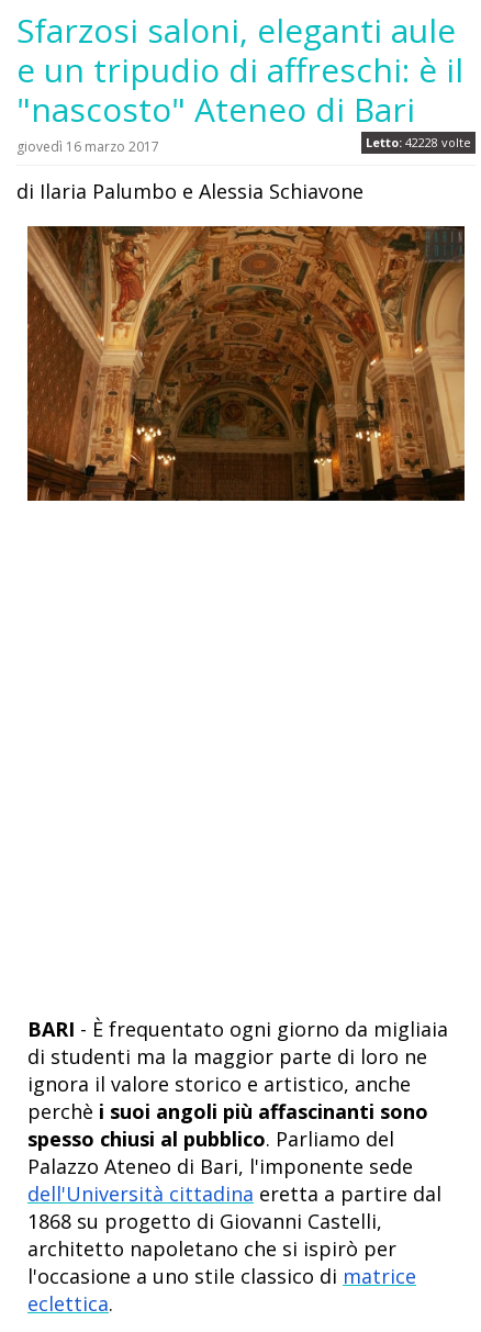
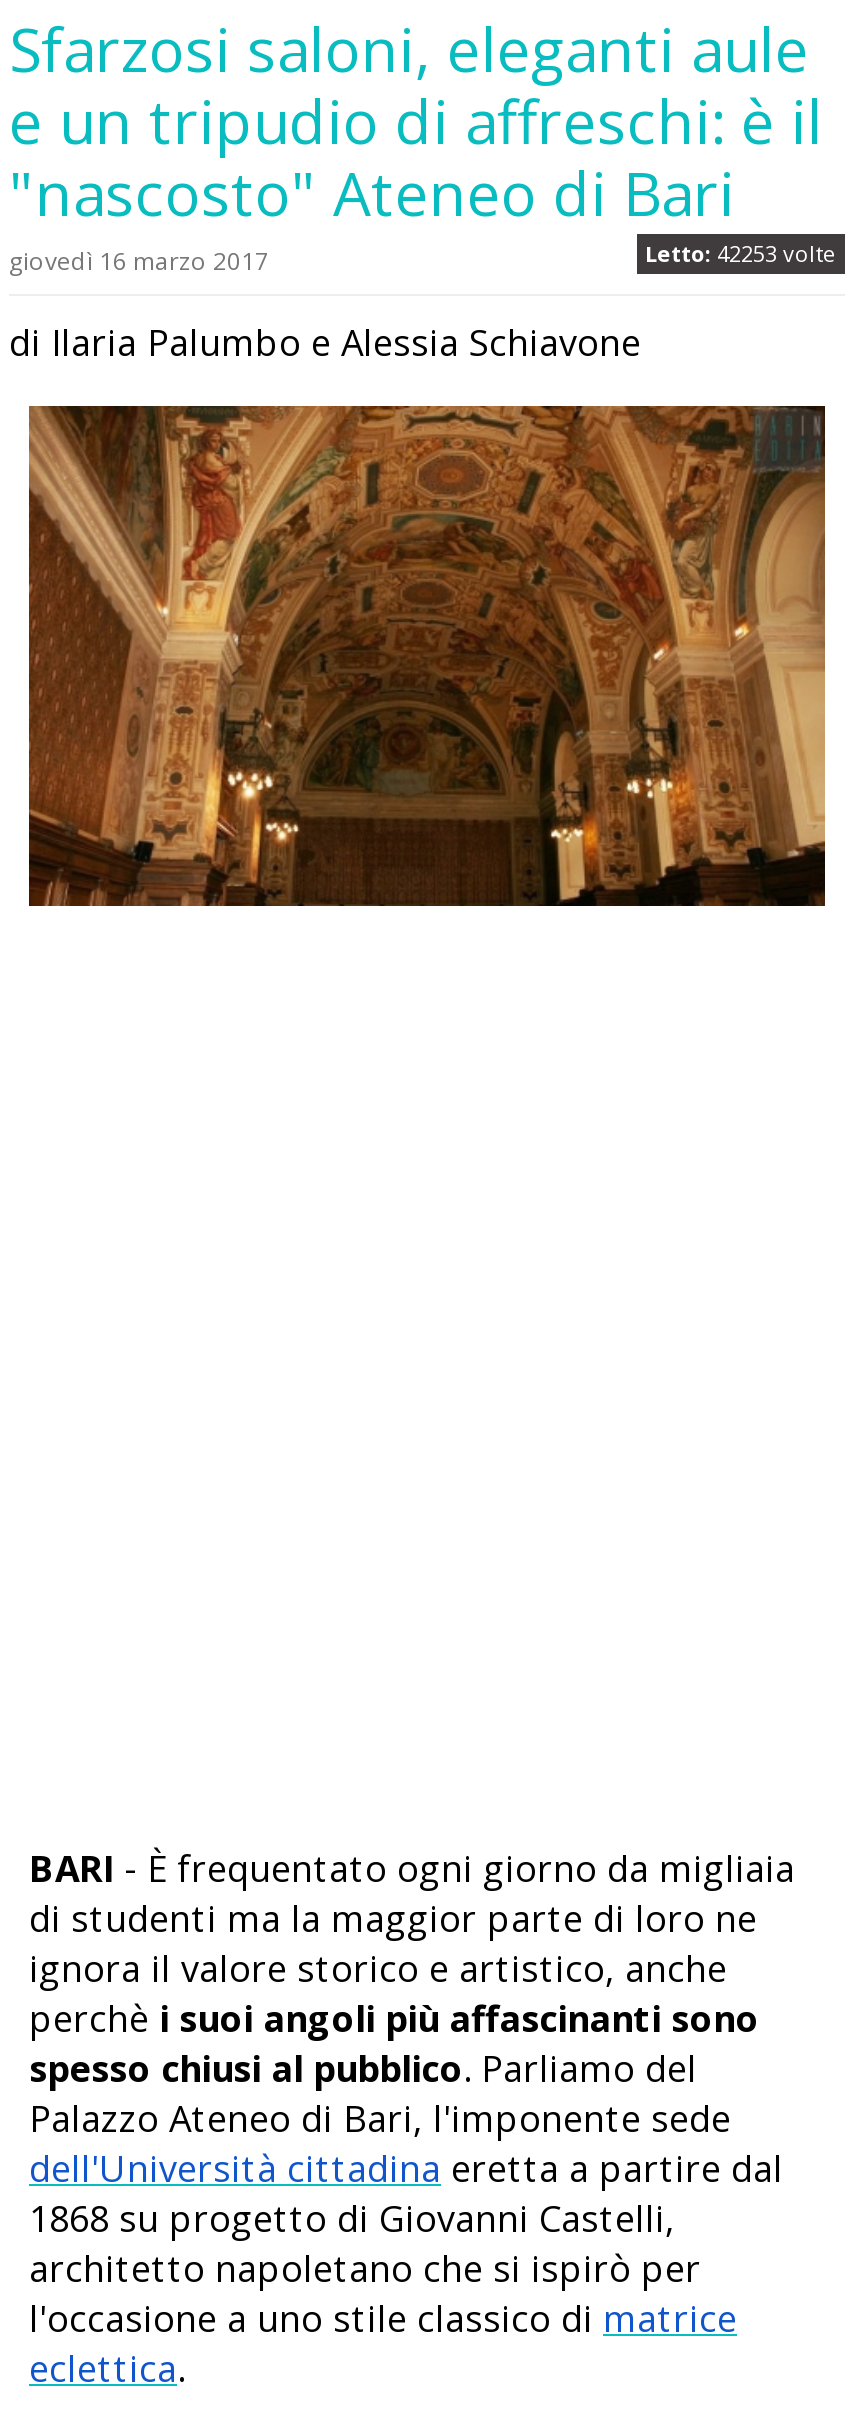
- Letto: 42228 volte
+ Letto: 42253 volte
